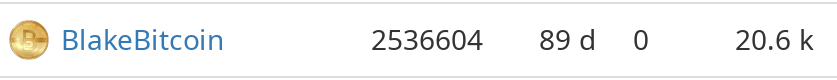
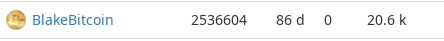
- 89 d
+ 86 d
